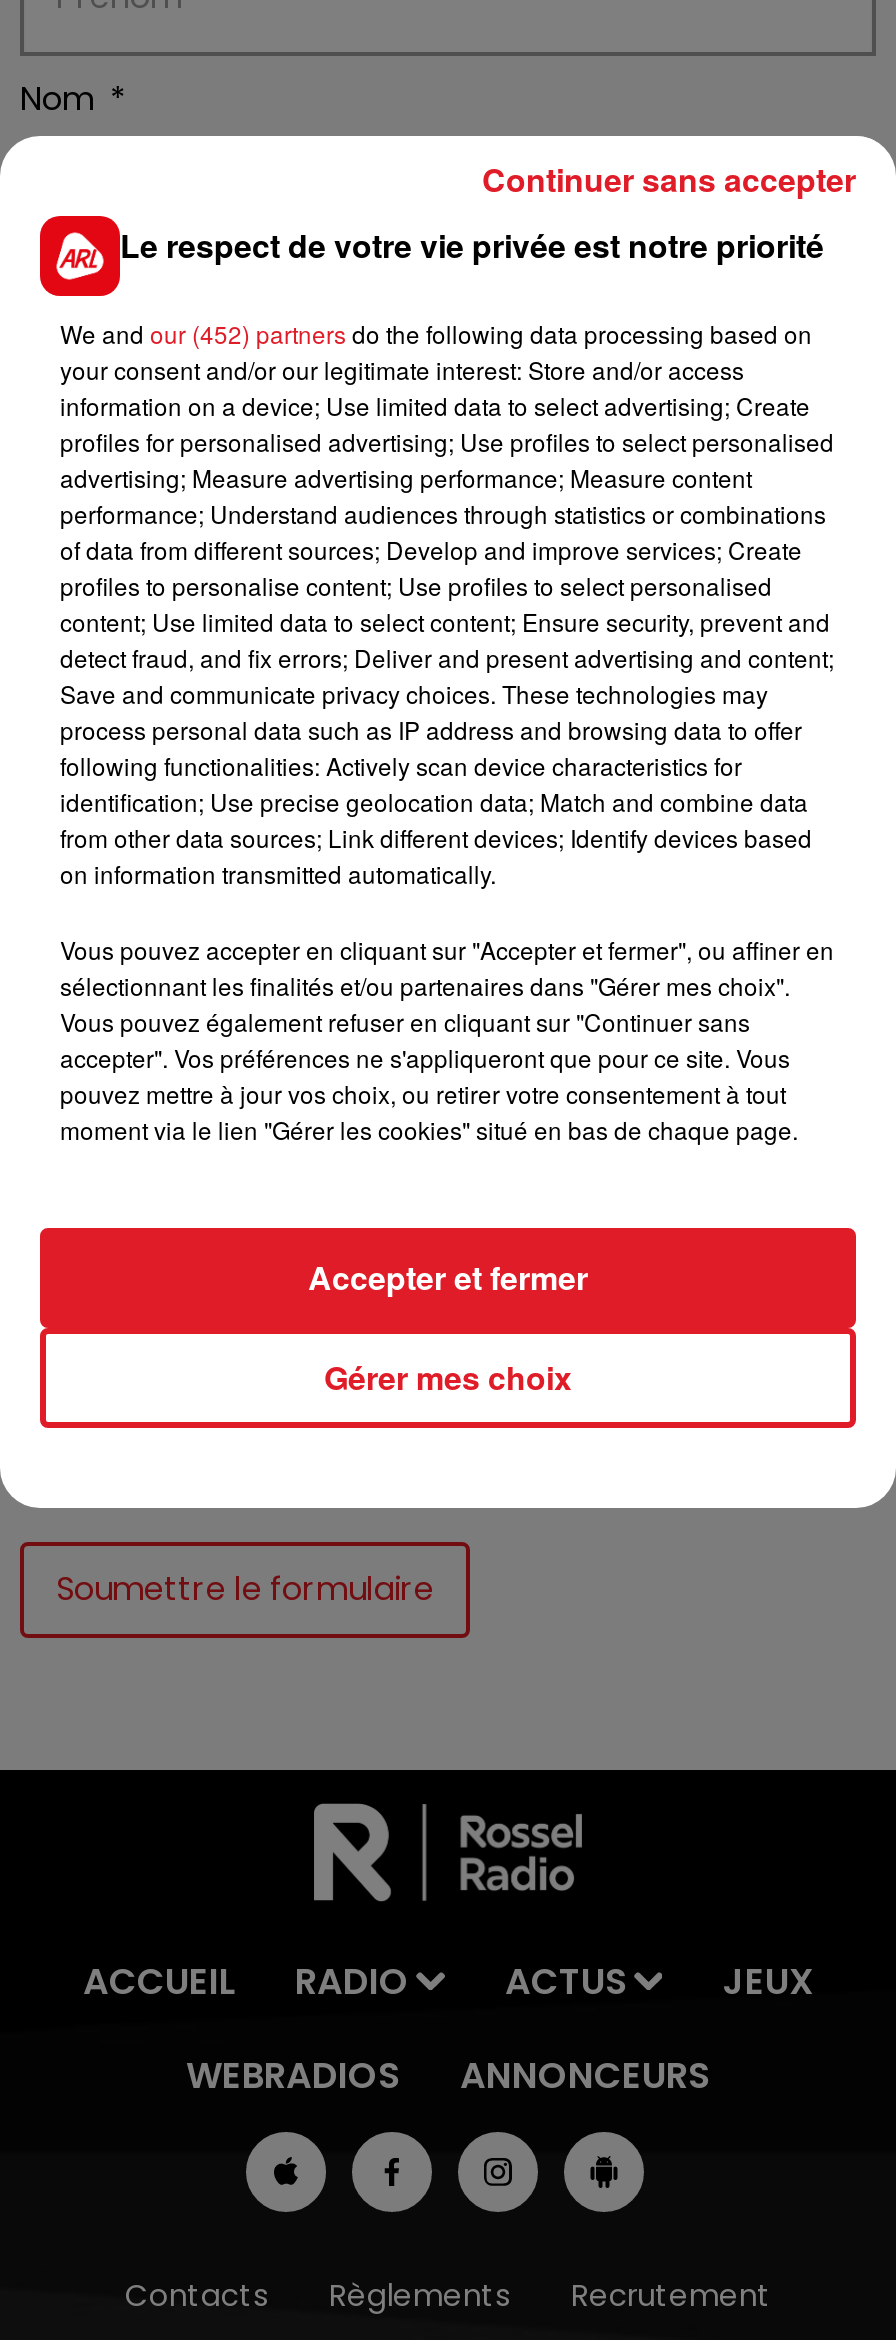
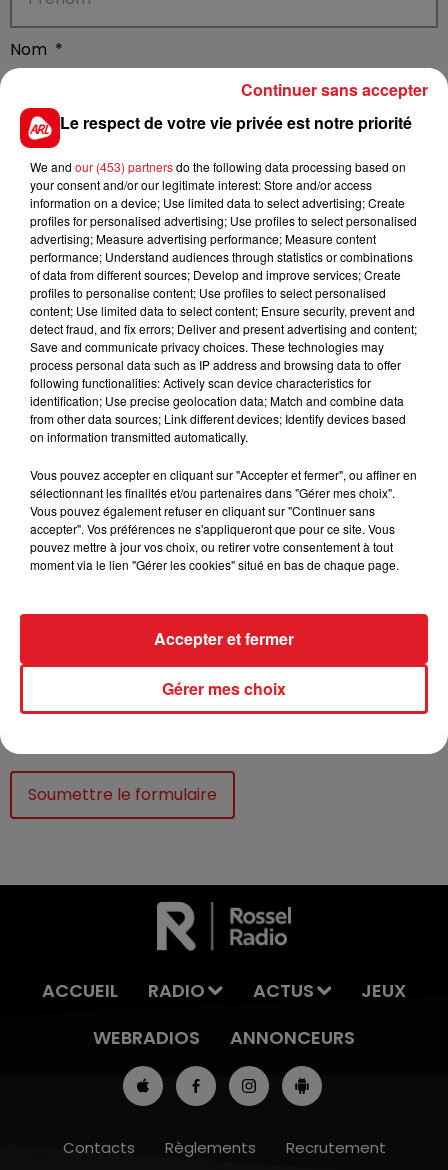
- We and our (452) partners do the following data processing based on
+ We and our (453) partners do the following data processing based on
